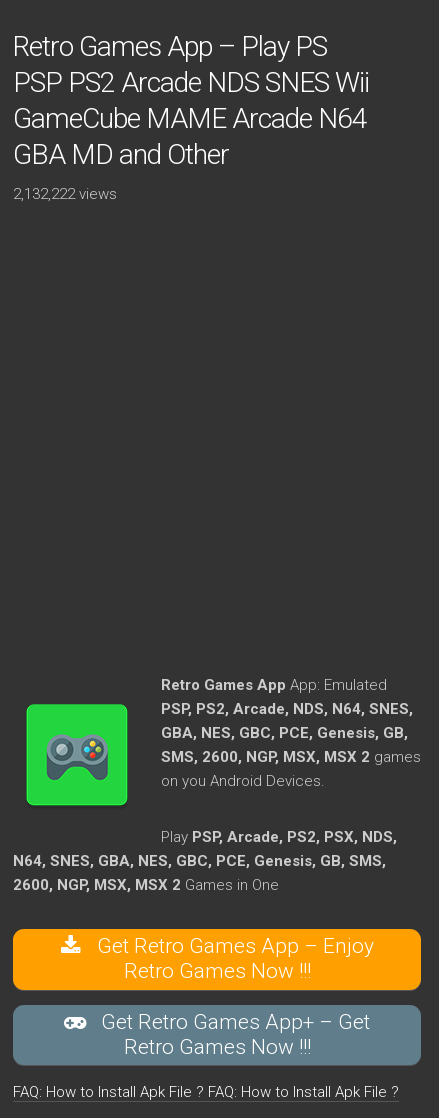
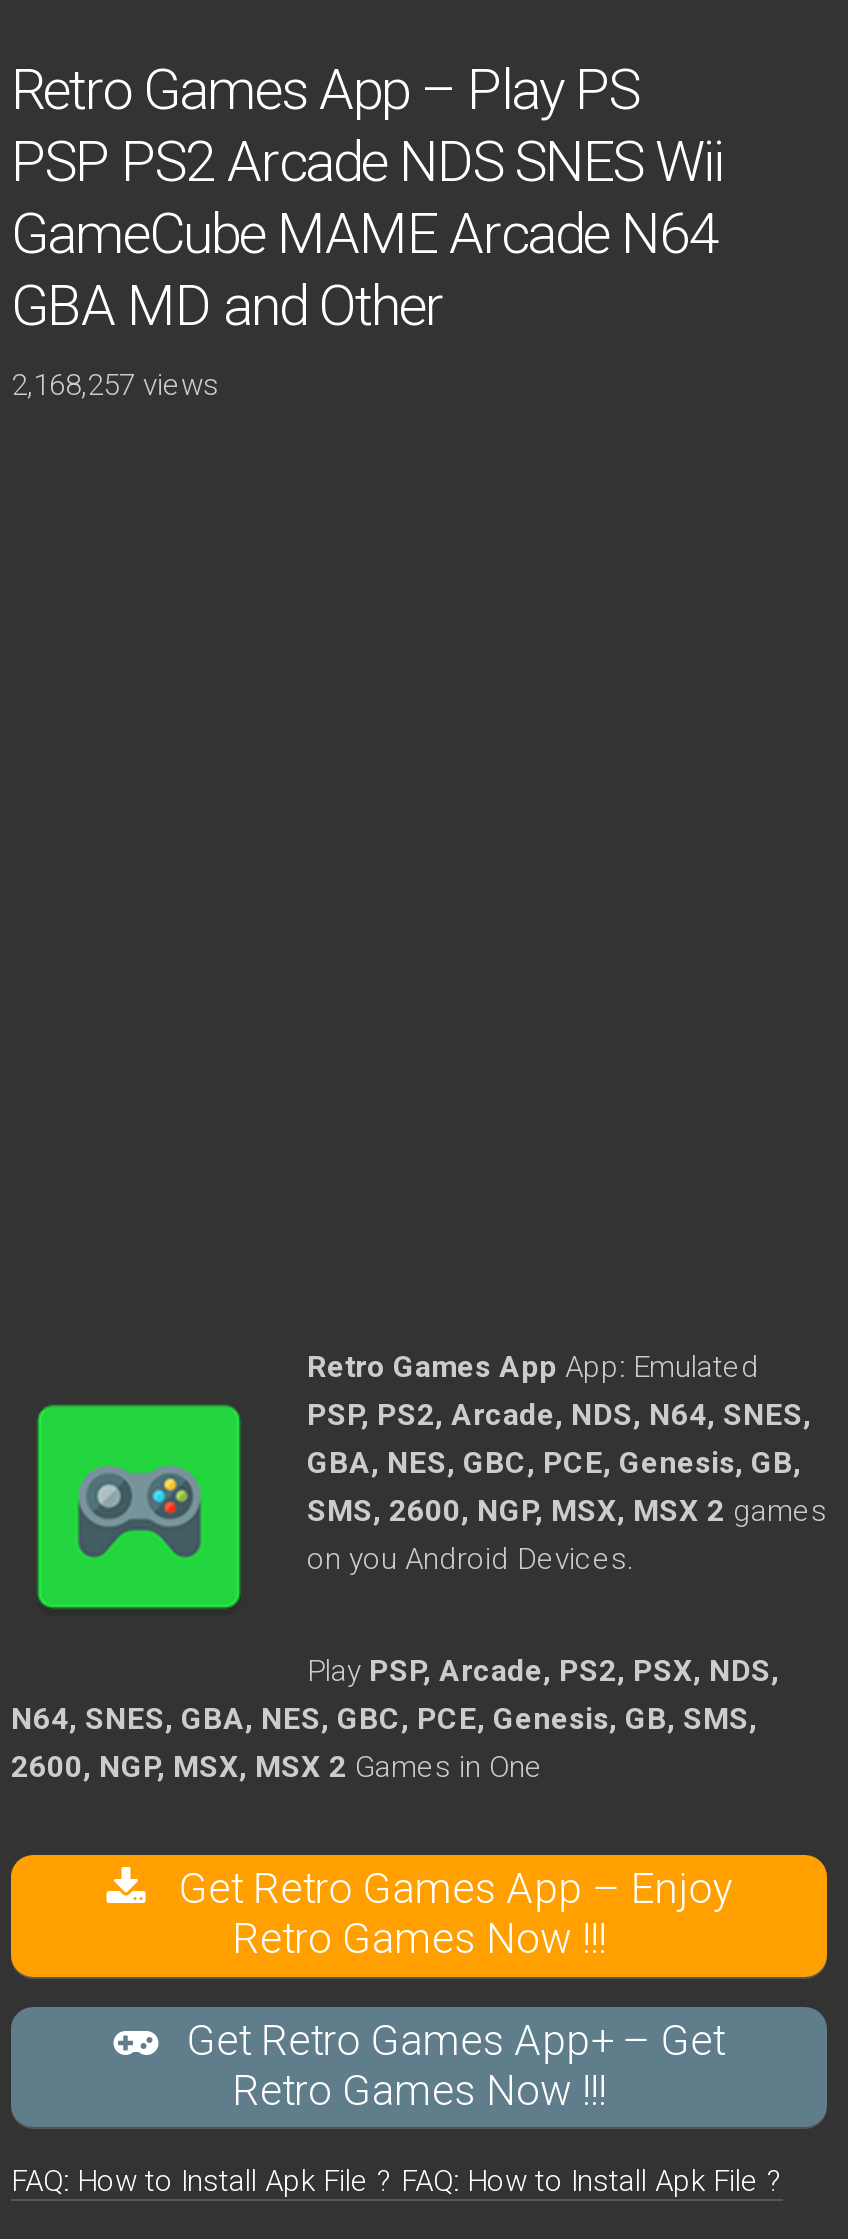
- 2,132,222 views
+ 2,168,257 views
